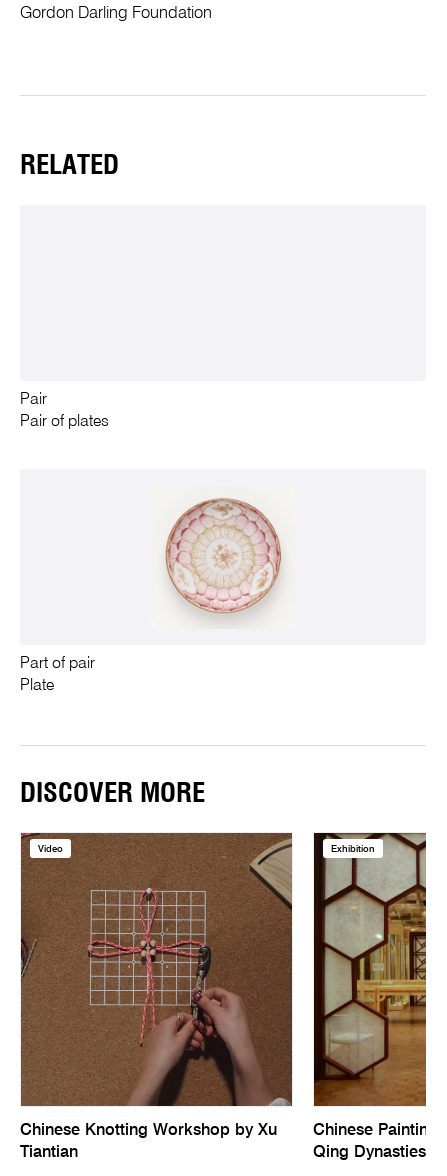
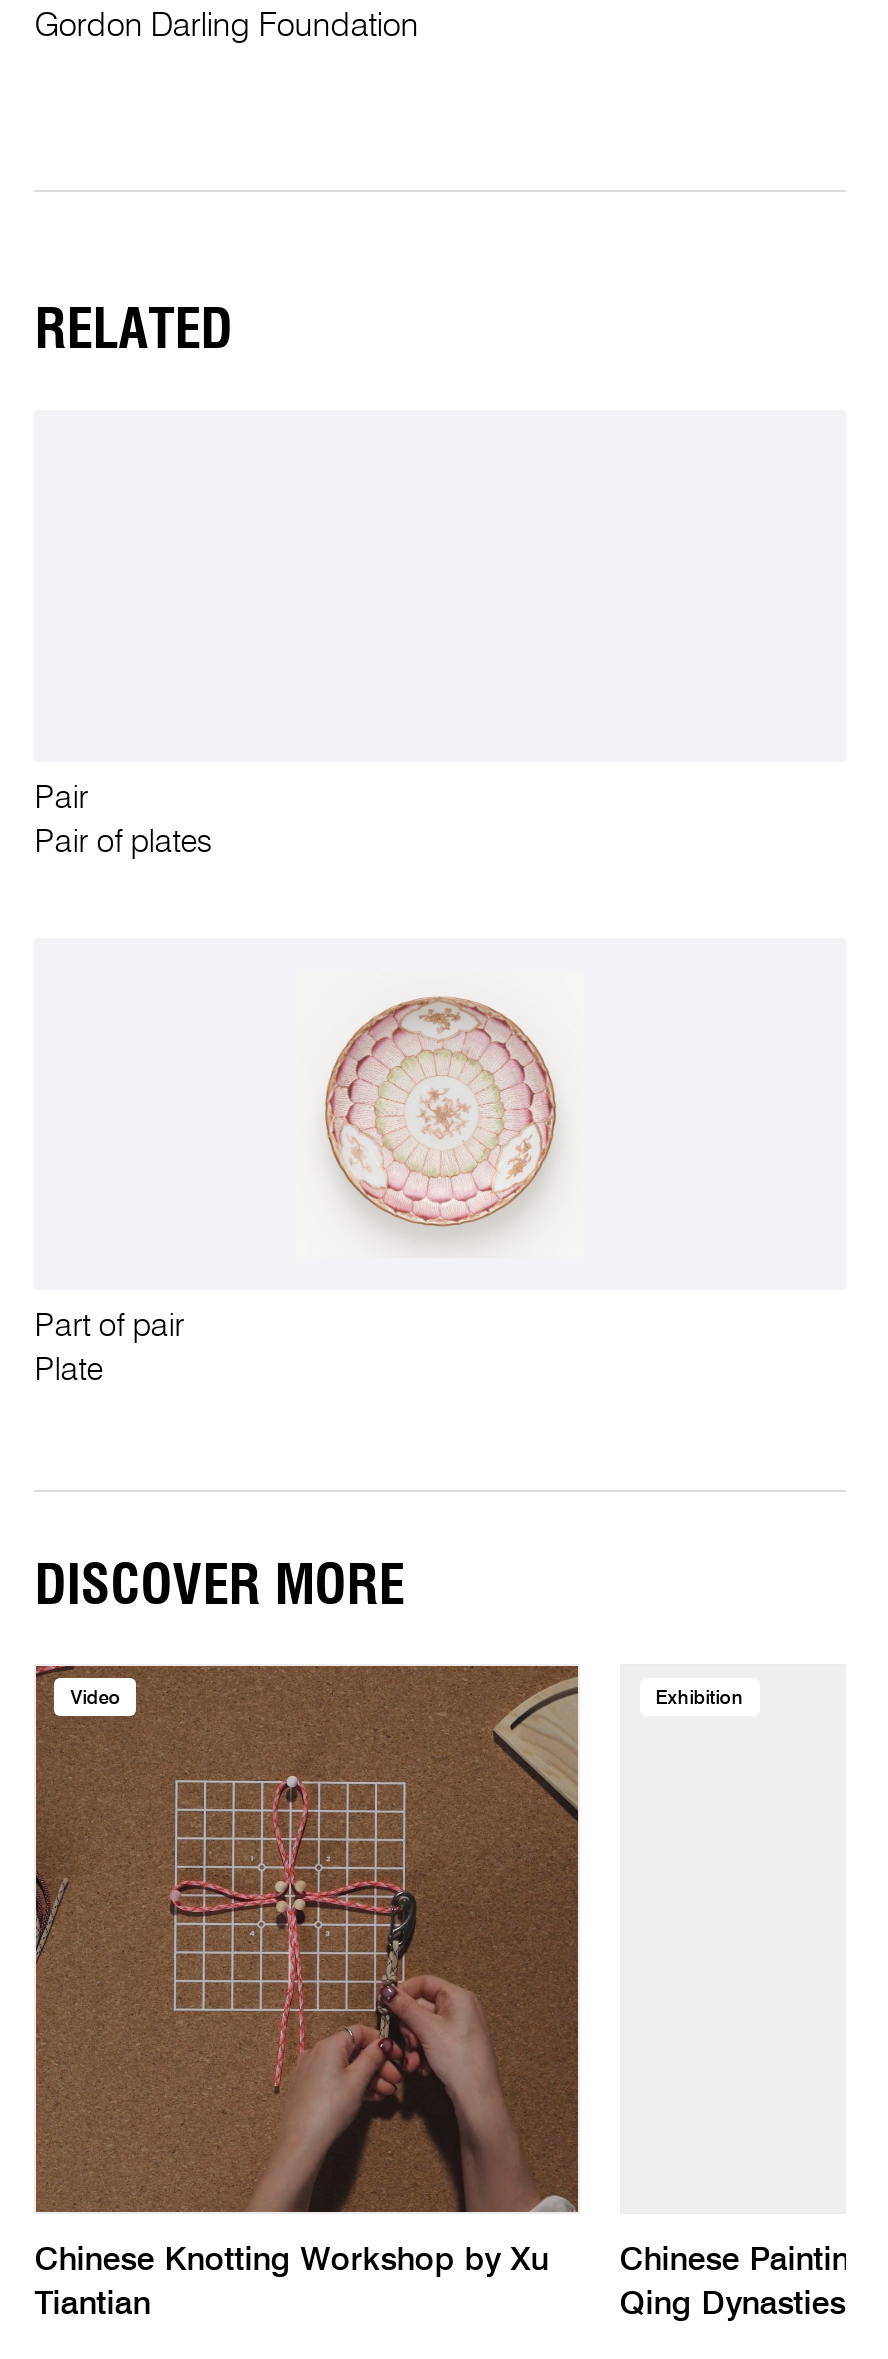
- [image]
